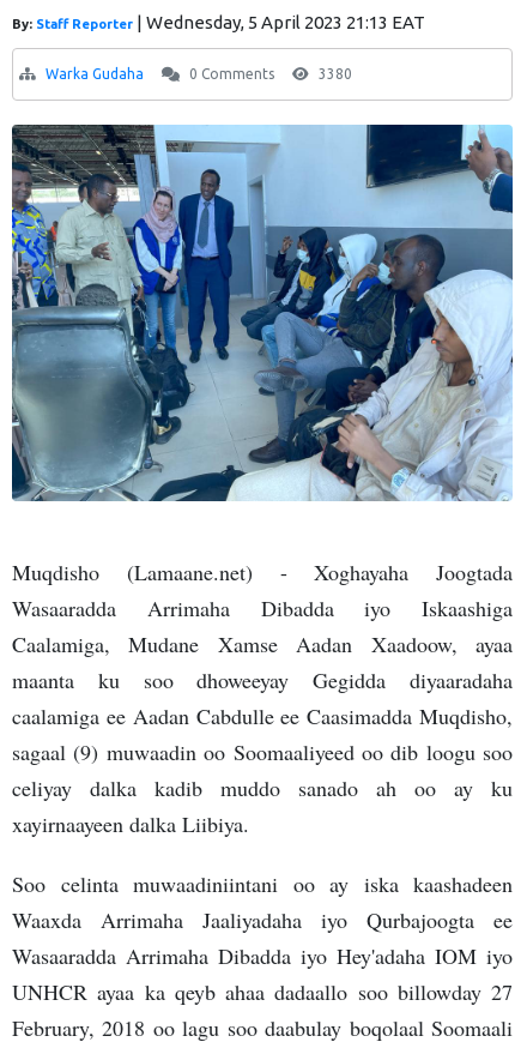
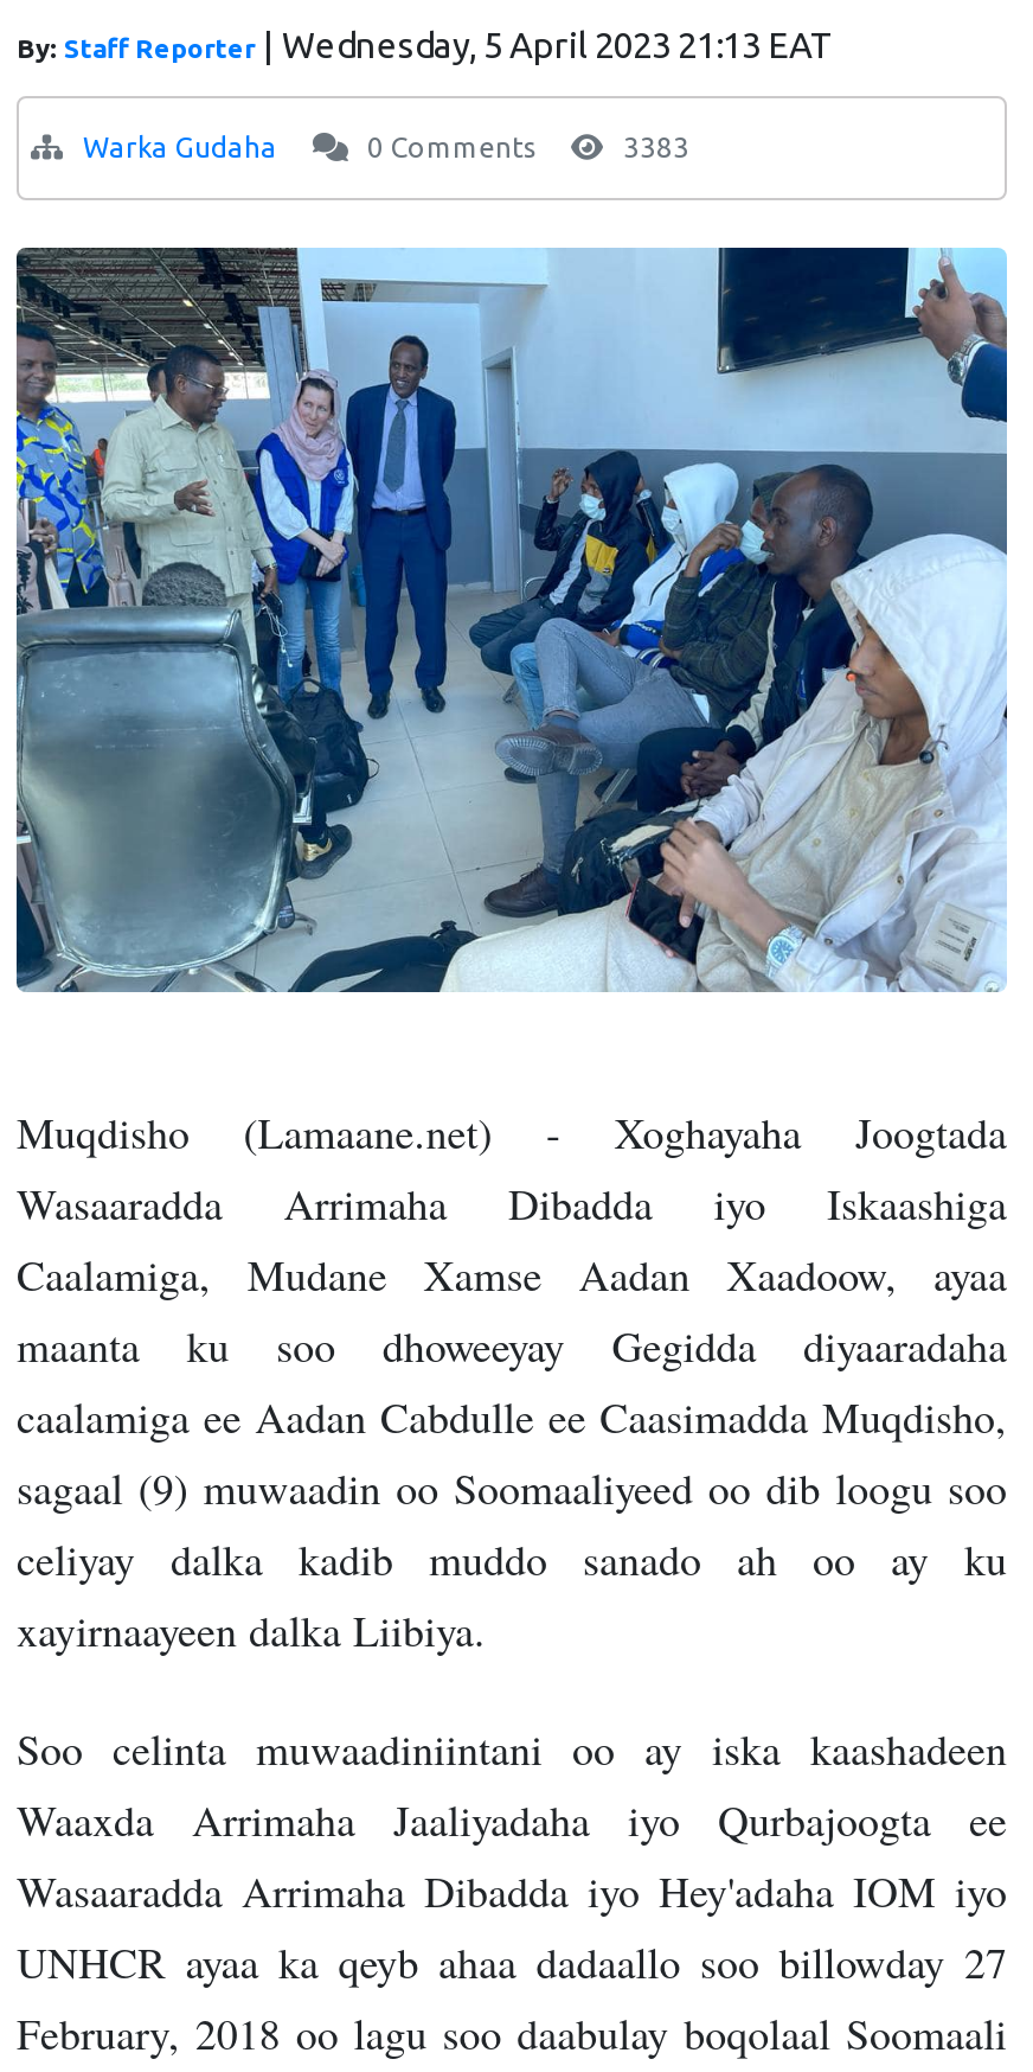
- 3380
+ 3383
